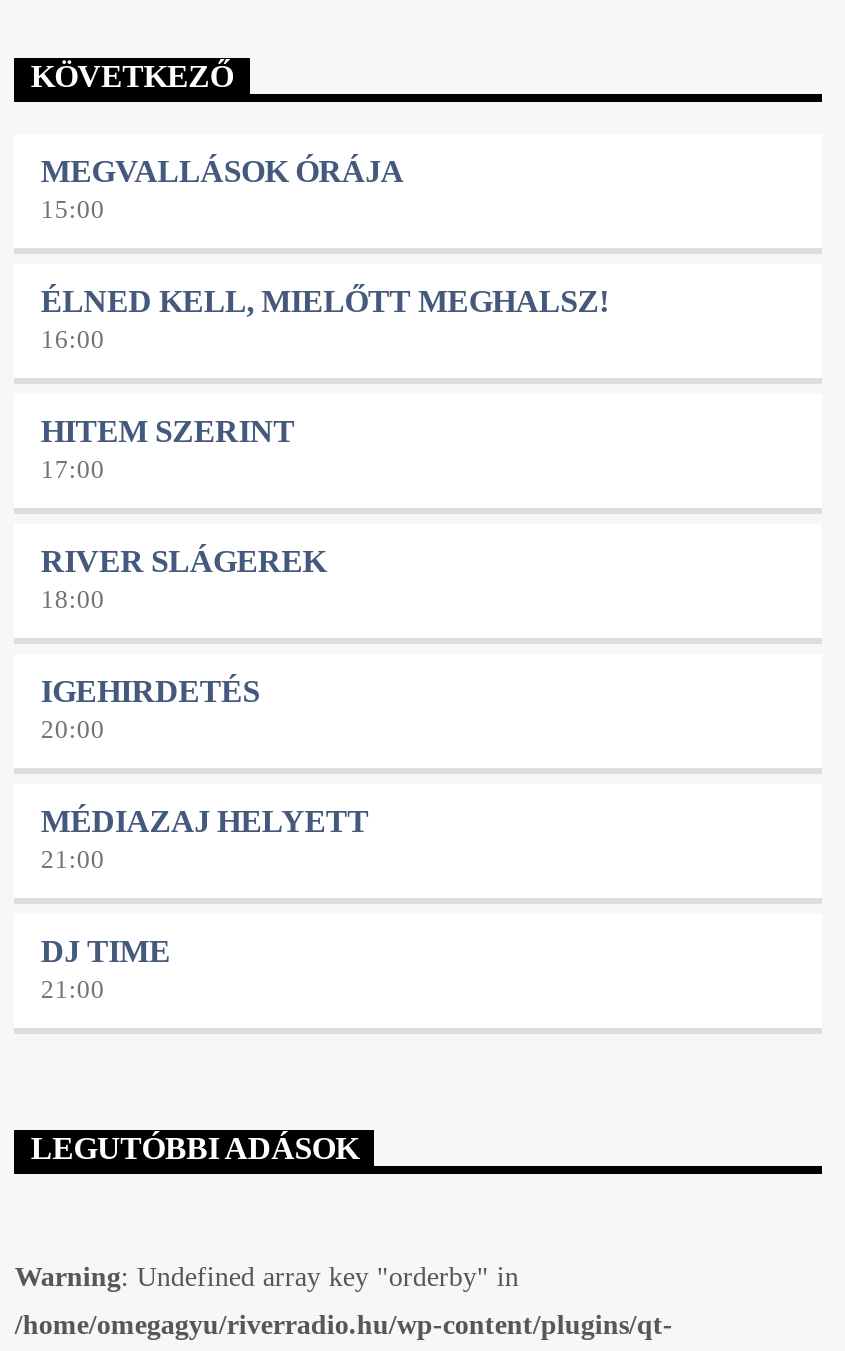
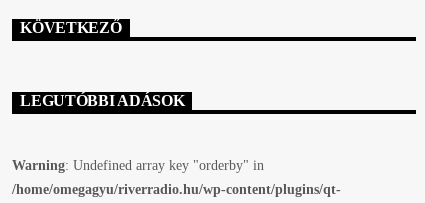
- MEGVALLÁSOK ÓRÁJA
- 15:00
- ÉLNED KELL, MIELŐTT MEGHALSZ!
- 16:00
- HITEM SZERINT
- 17:00
- RIVER SLÁGEREK
- 18:00
- IGEHIRDETÉS
- 20:00
- MÉDIAZAJ HELYETT
- 21:00
- DJ TIME
- 21:00
